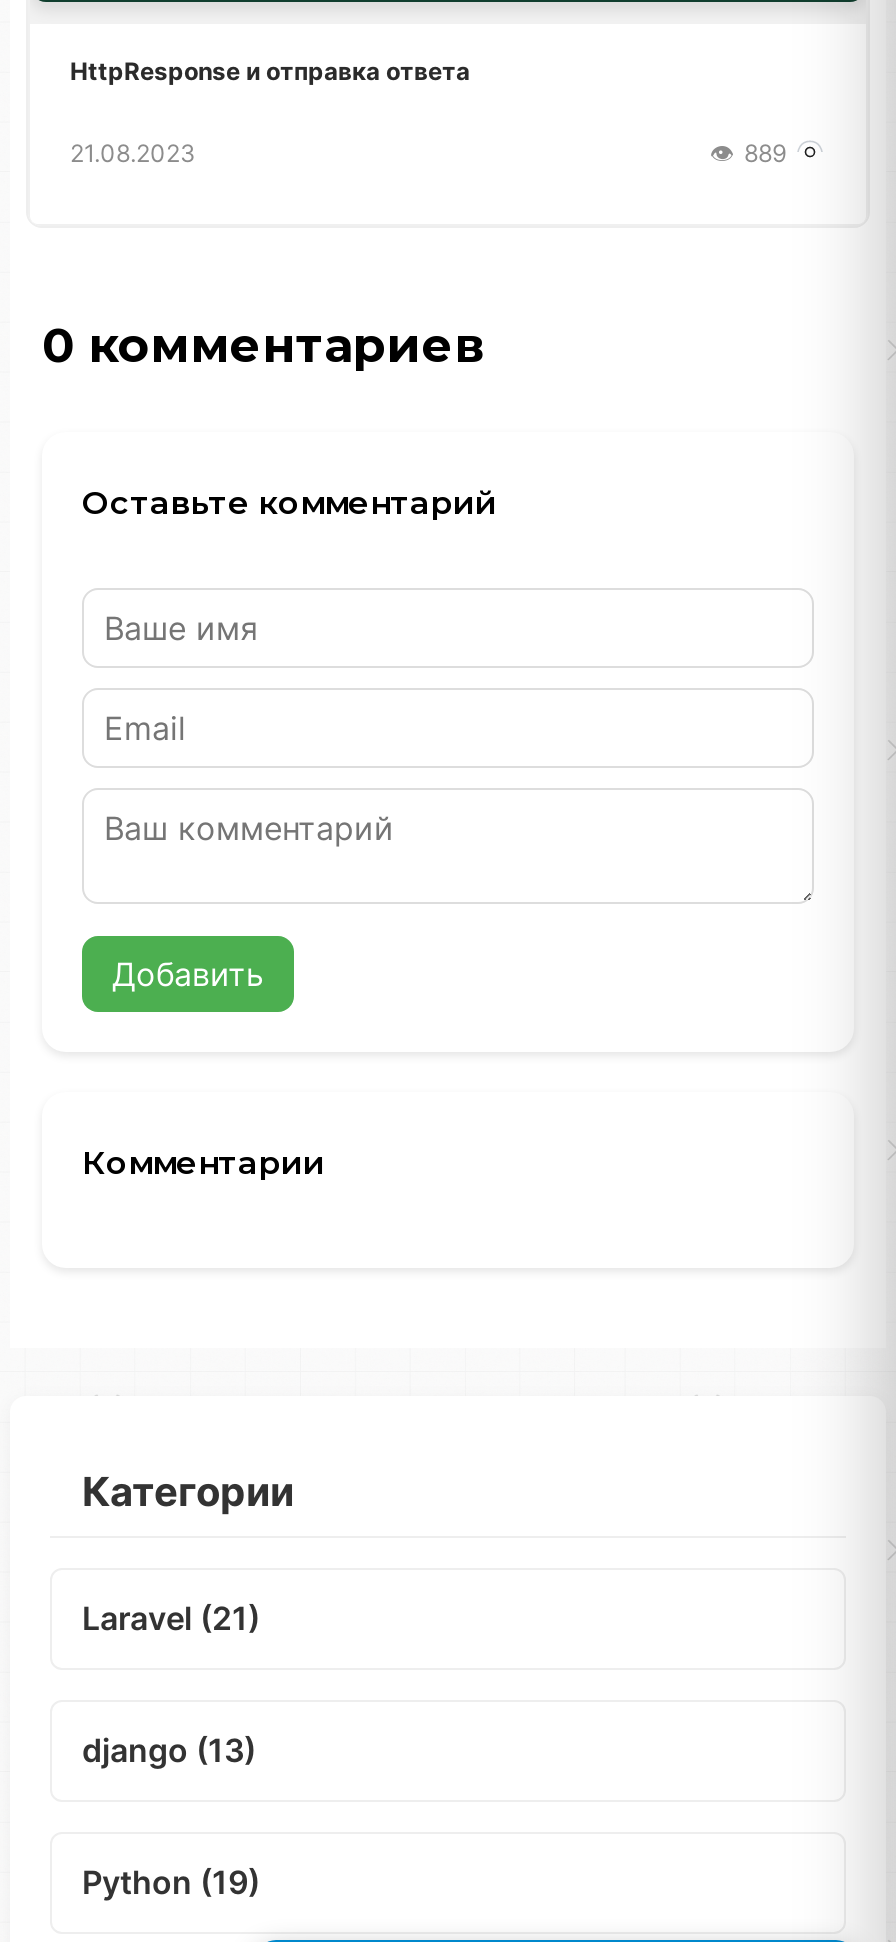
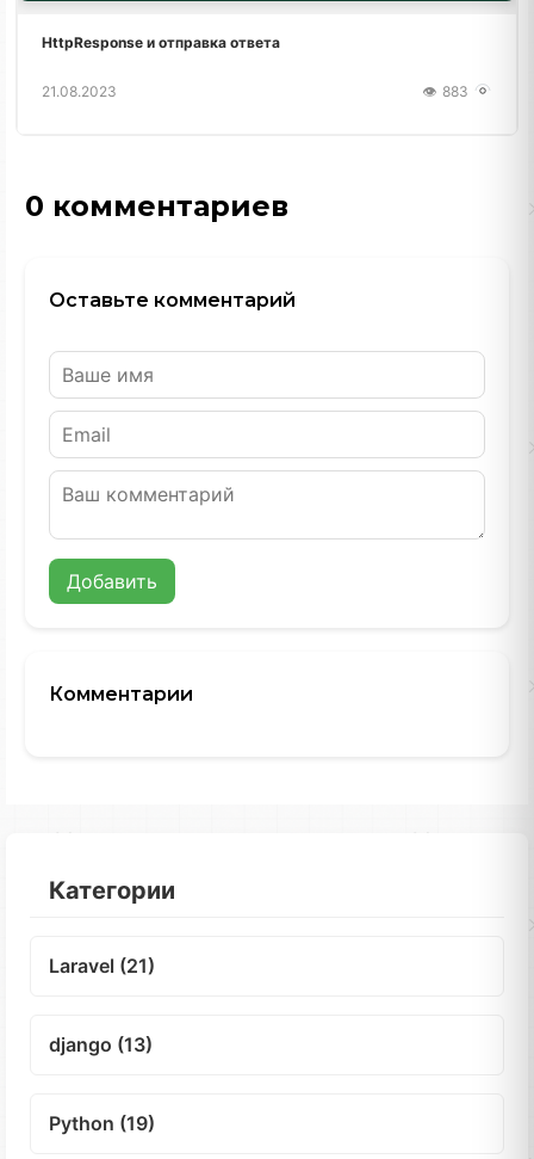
- 889
+ 883
